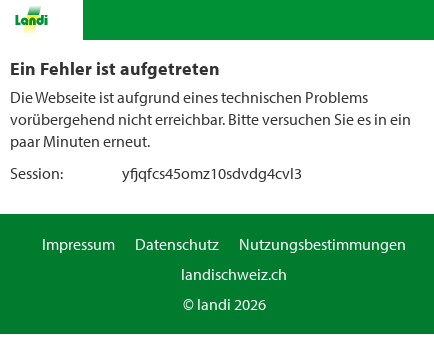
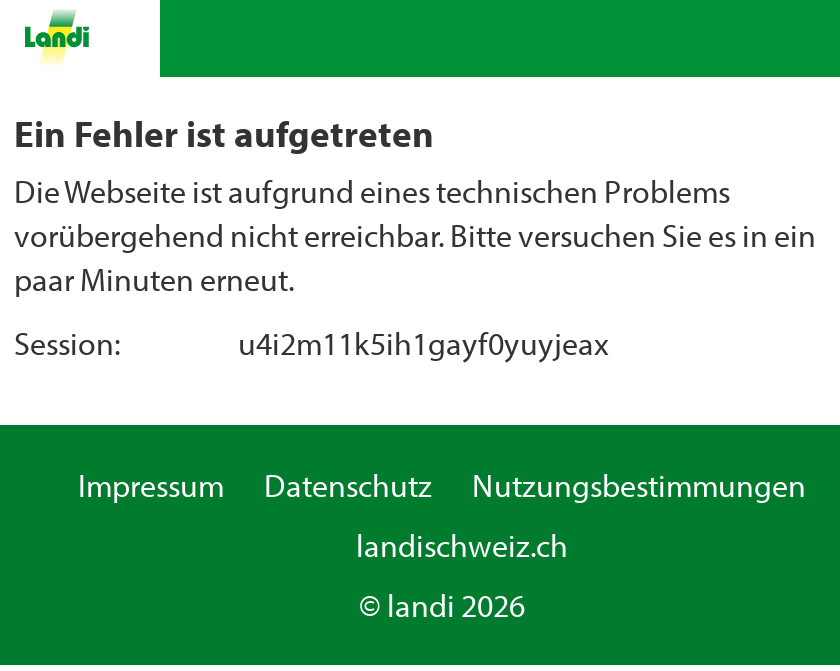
- yfjqfcs45omz10sdvdg4cvl3
+ u4i2m11k5ih1gayf0yuyjeax
